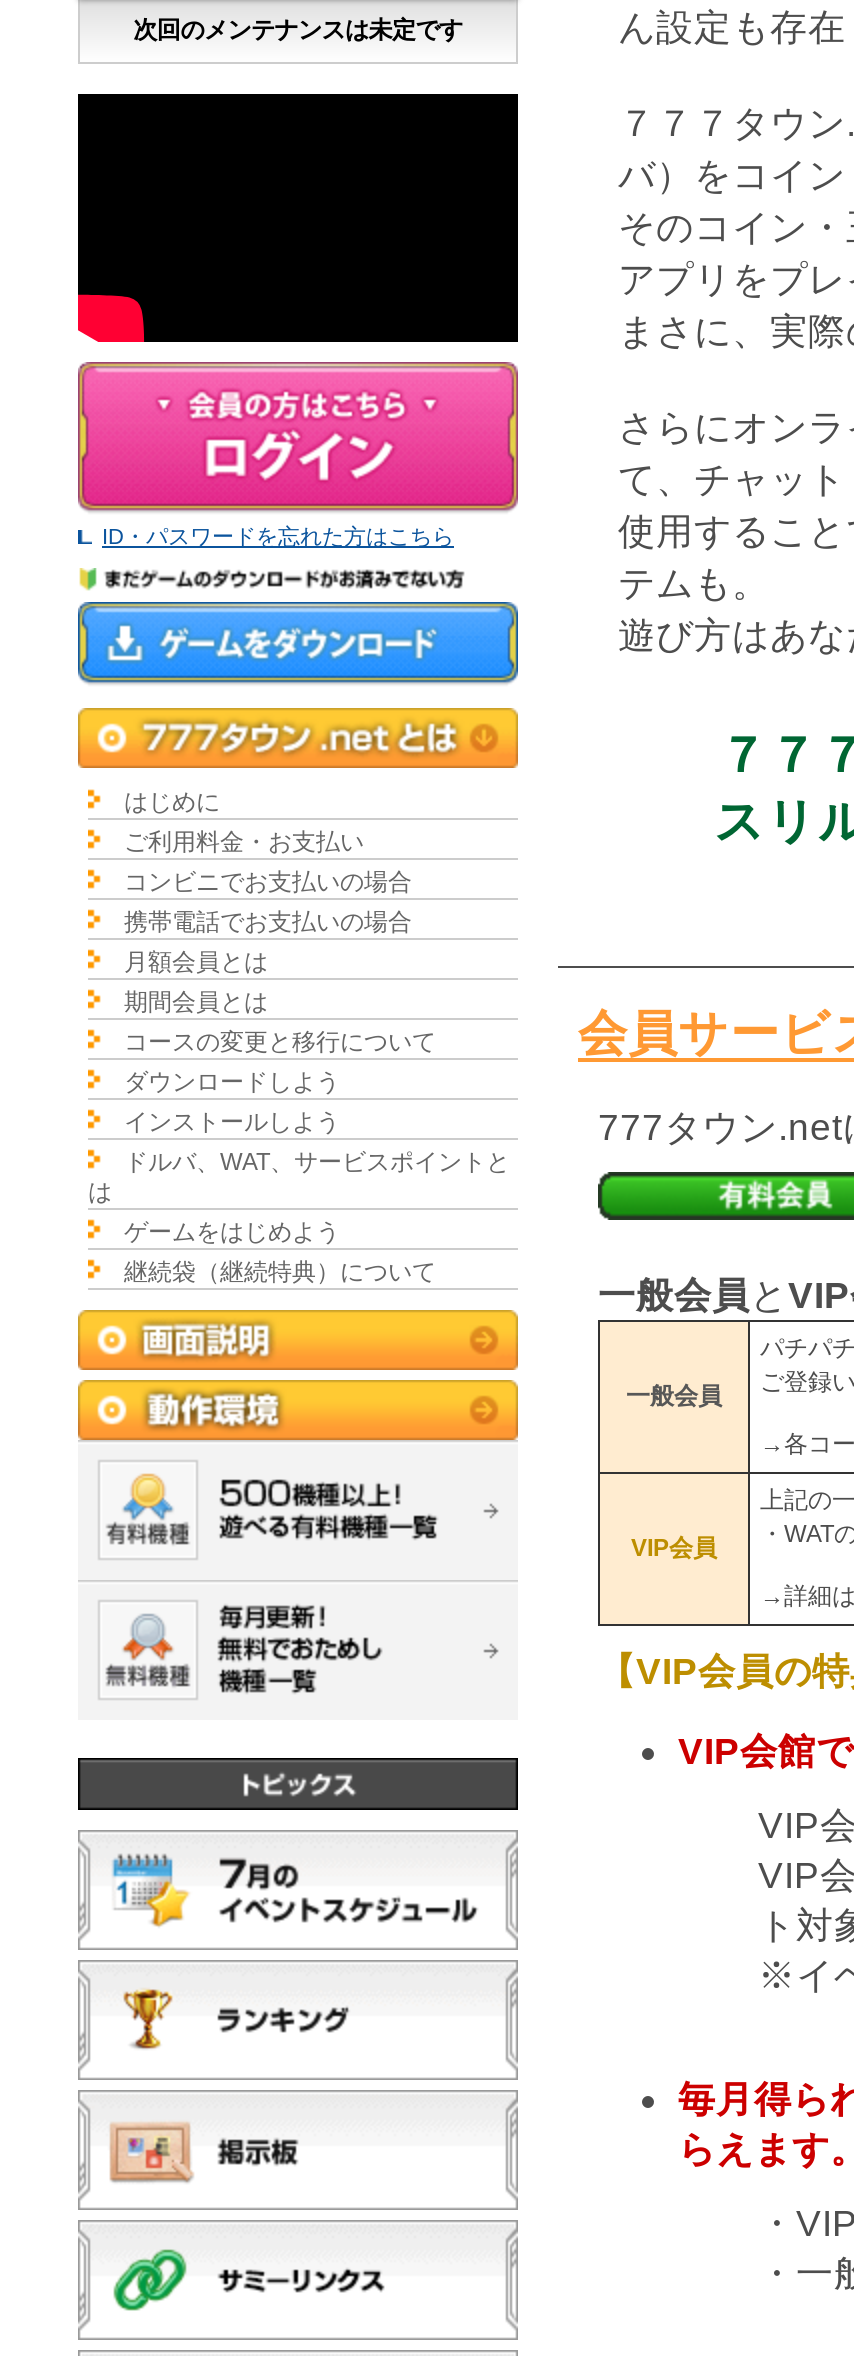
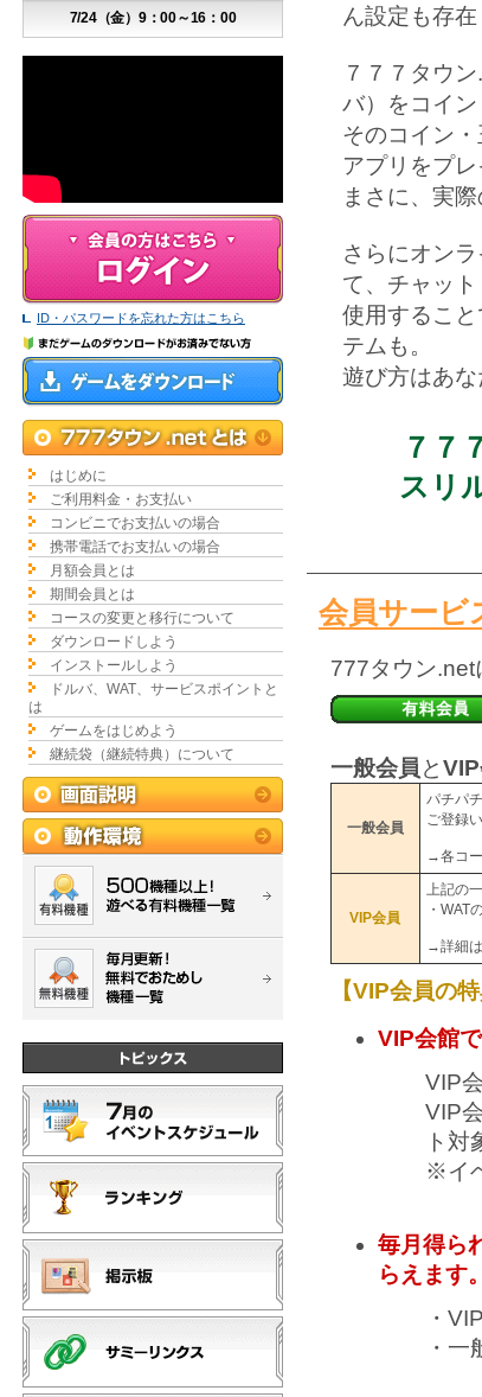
- 次回のメンテナンスは未定です
+ 7/24（金）9：00～16：00
